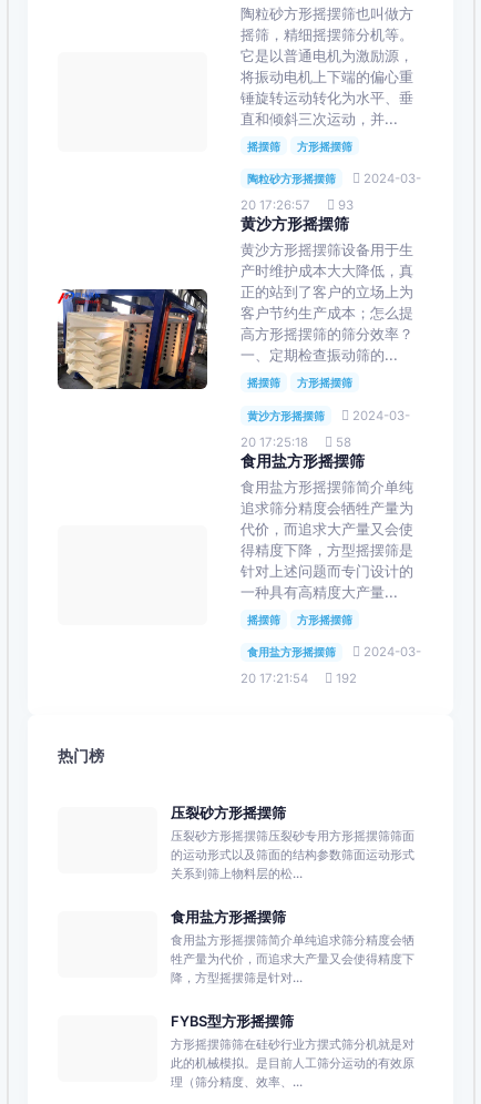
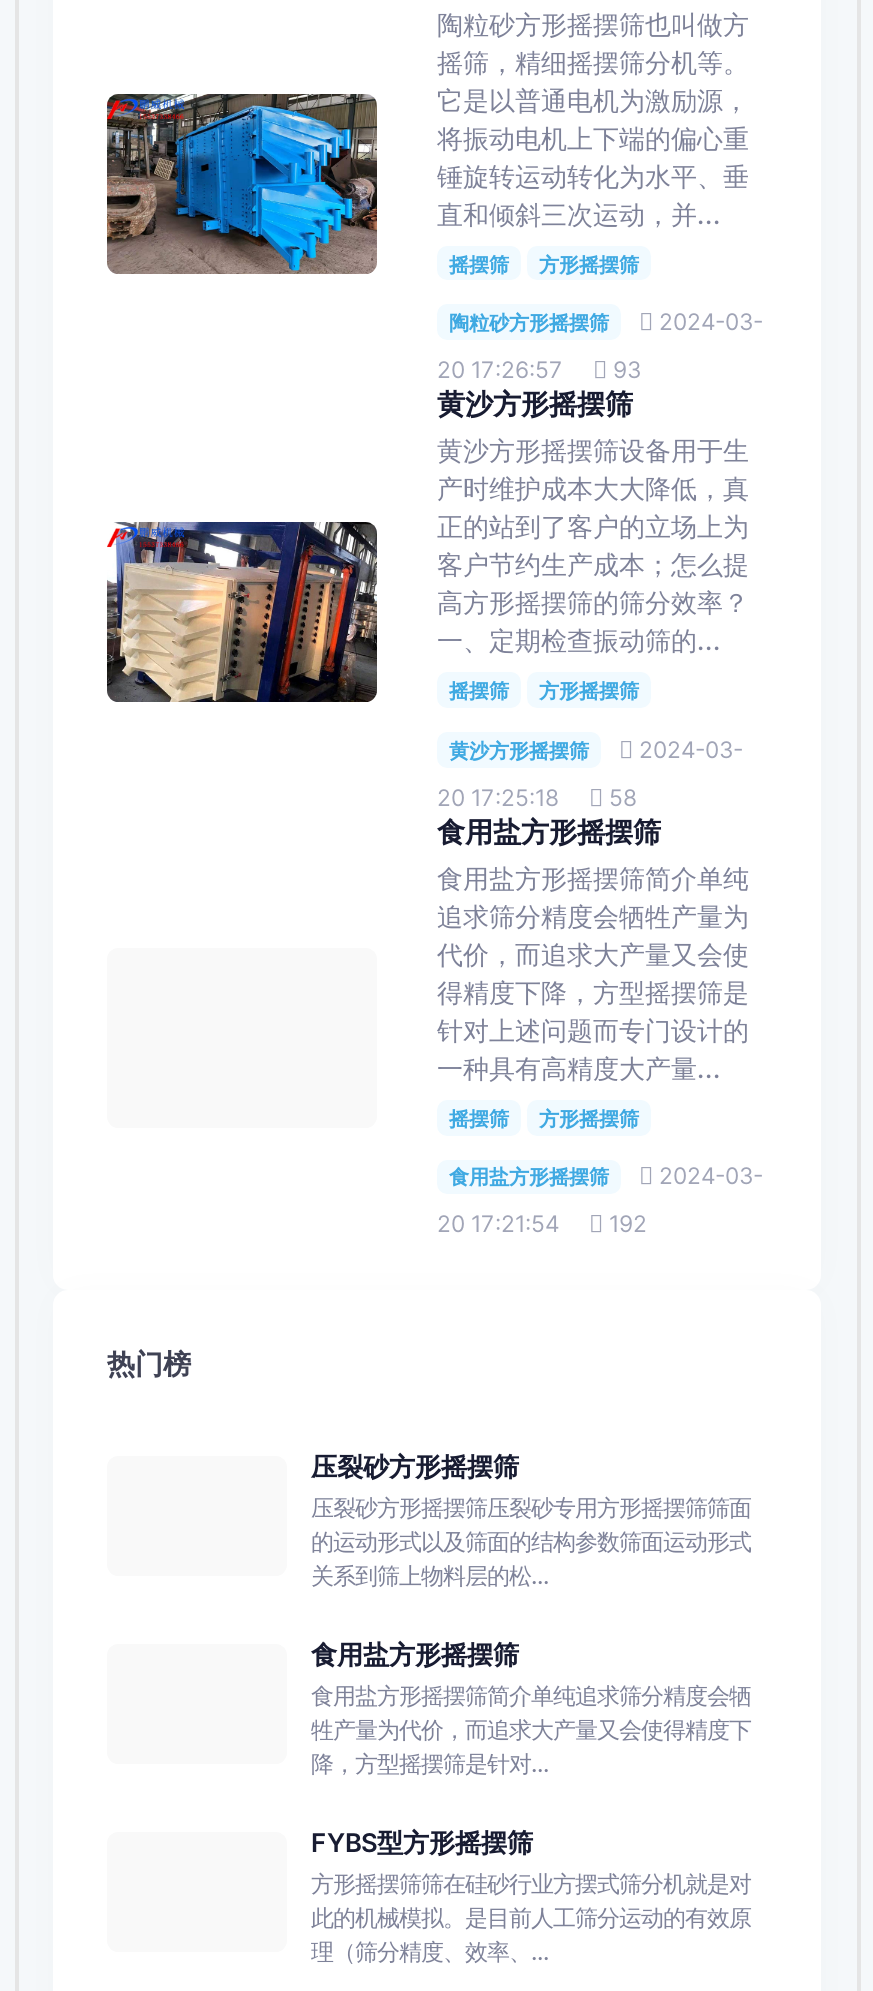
+ [image]
